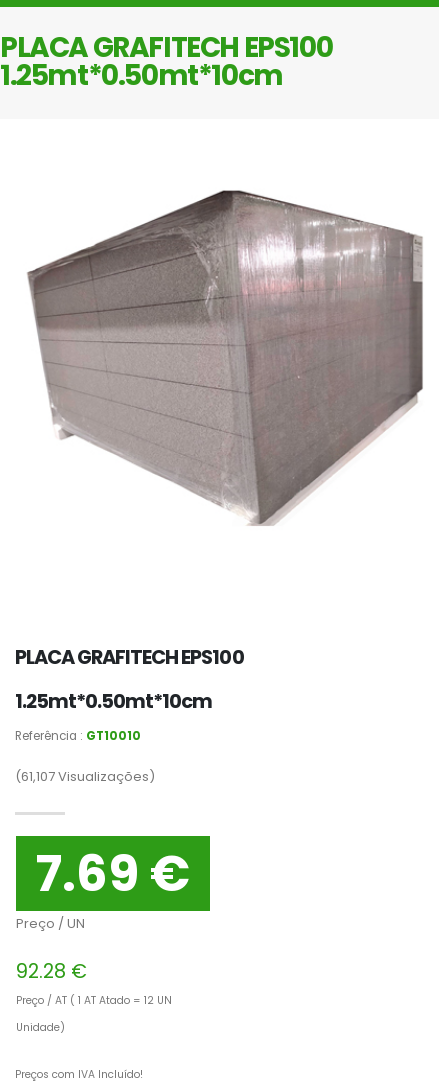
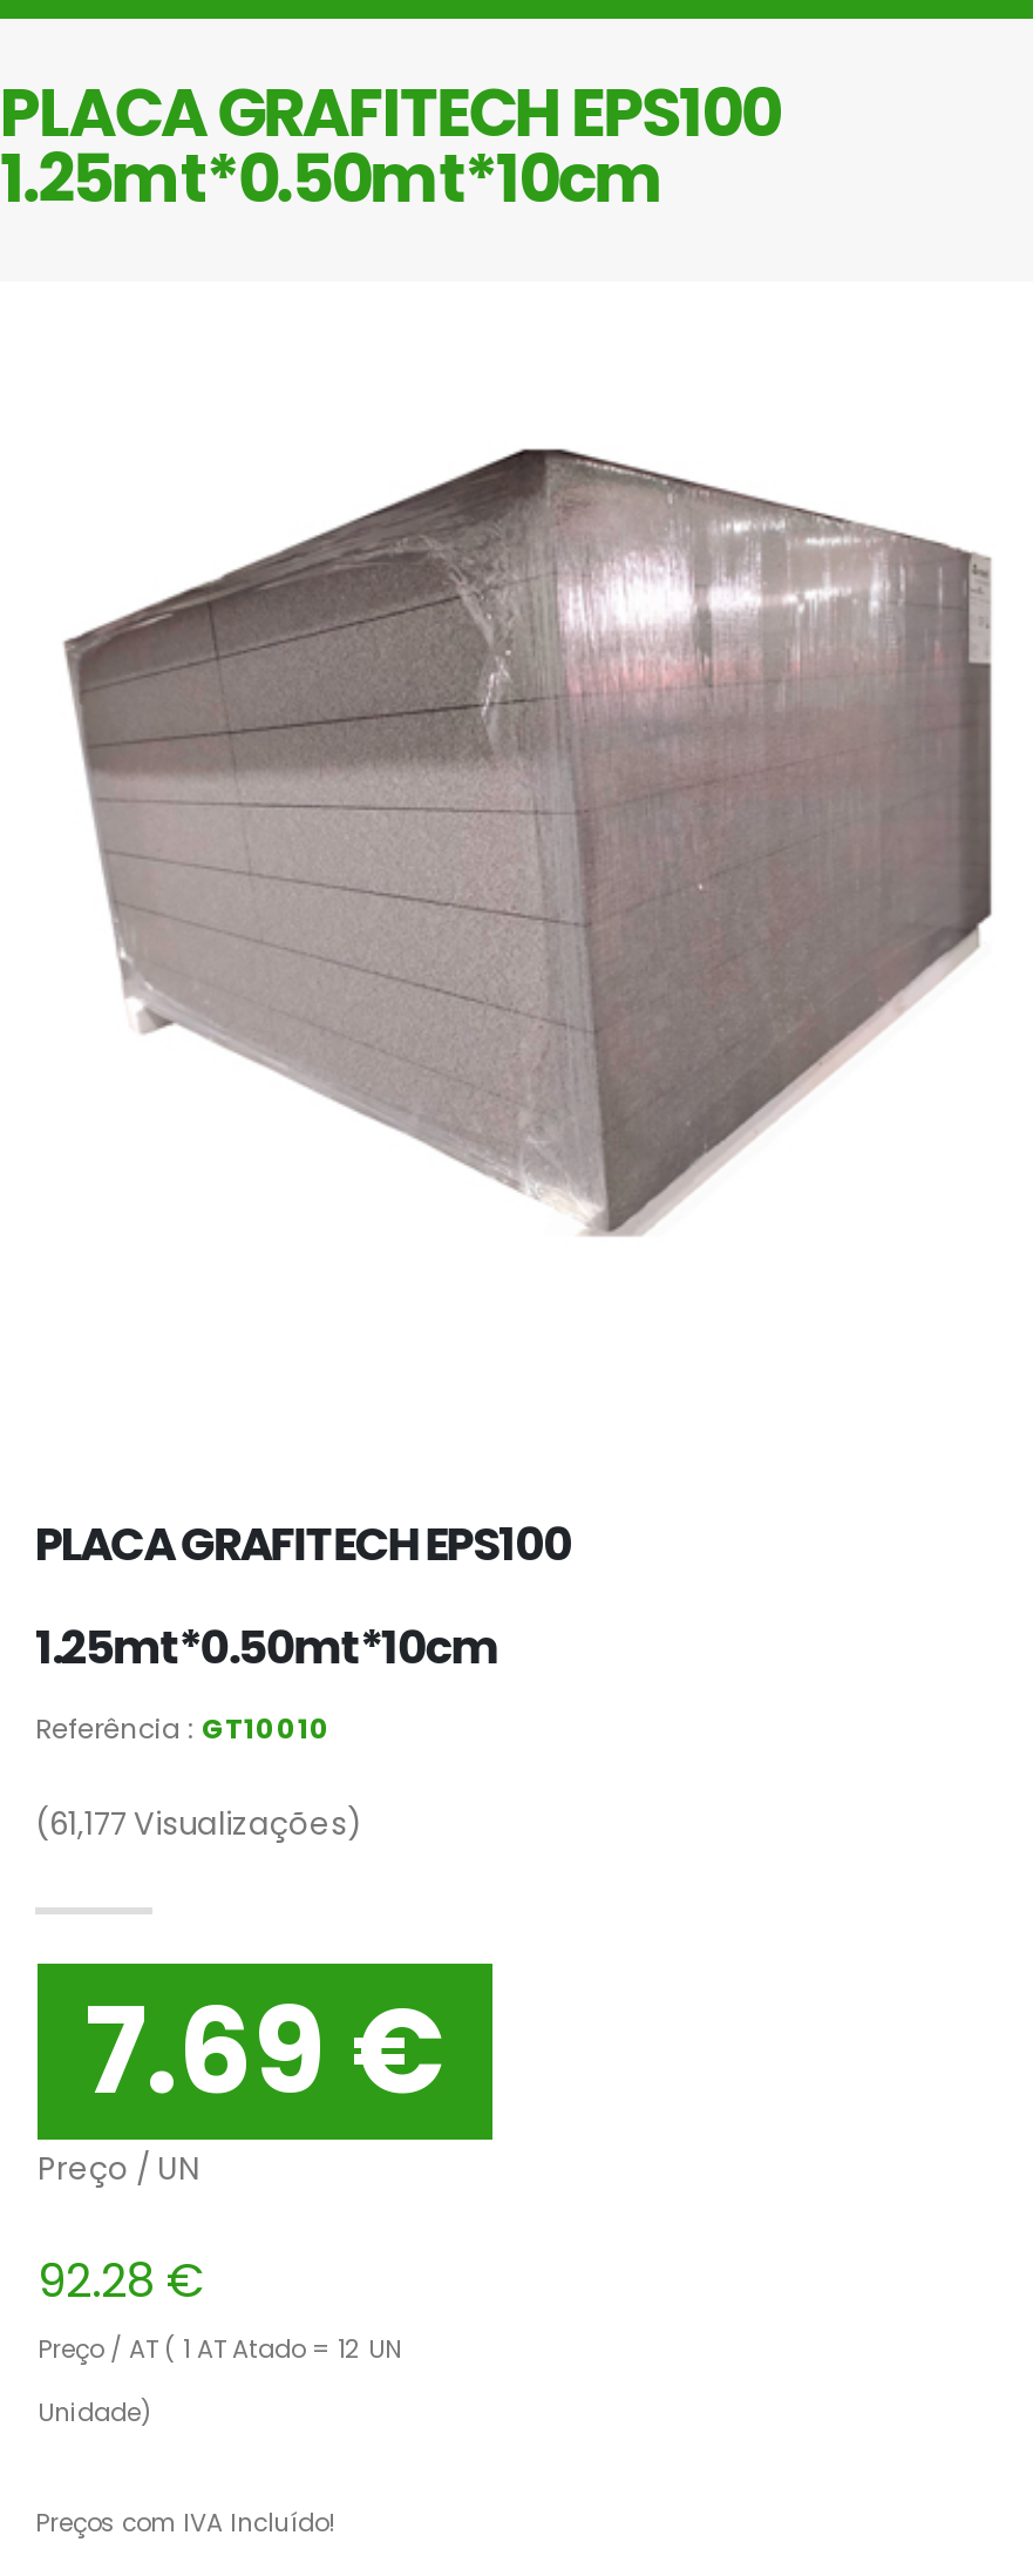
- (61,107 Visualizações)
+ (61,177 Visualizações)
